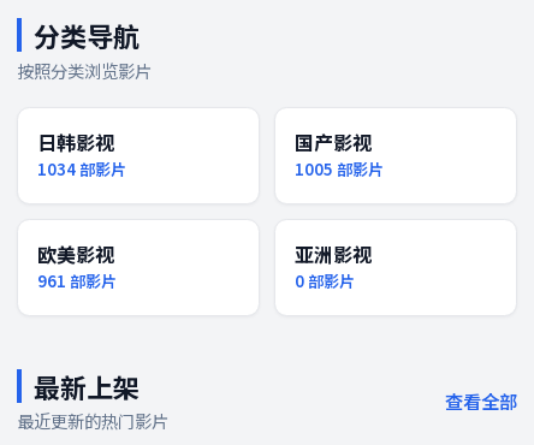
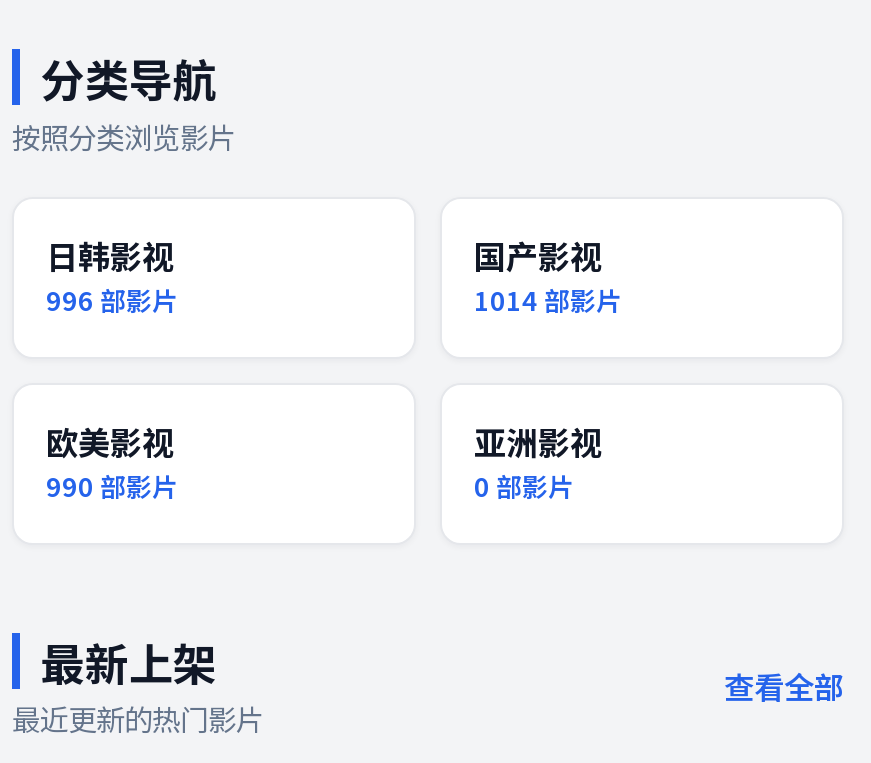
- 1034部影片
+ 996部影片

- 1005部影片
+ 1014部影片

- 961部影片
+ 990部影片
